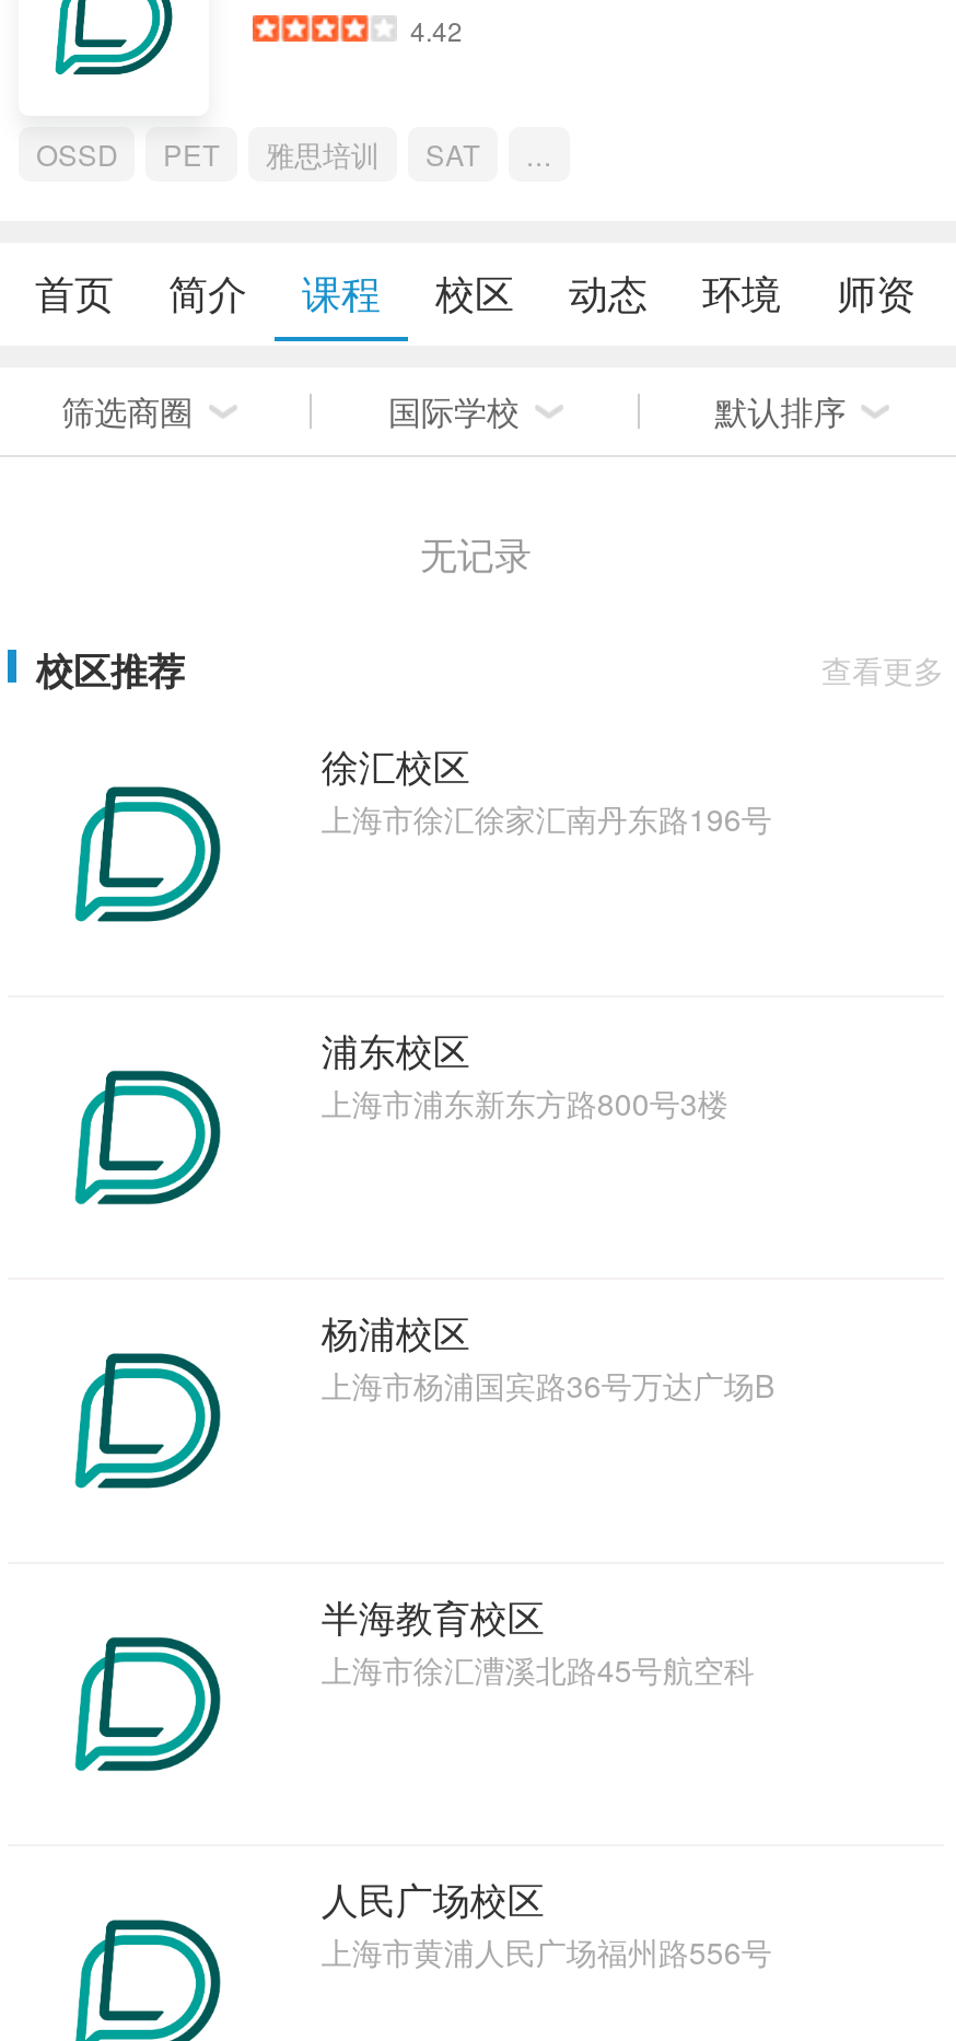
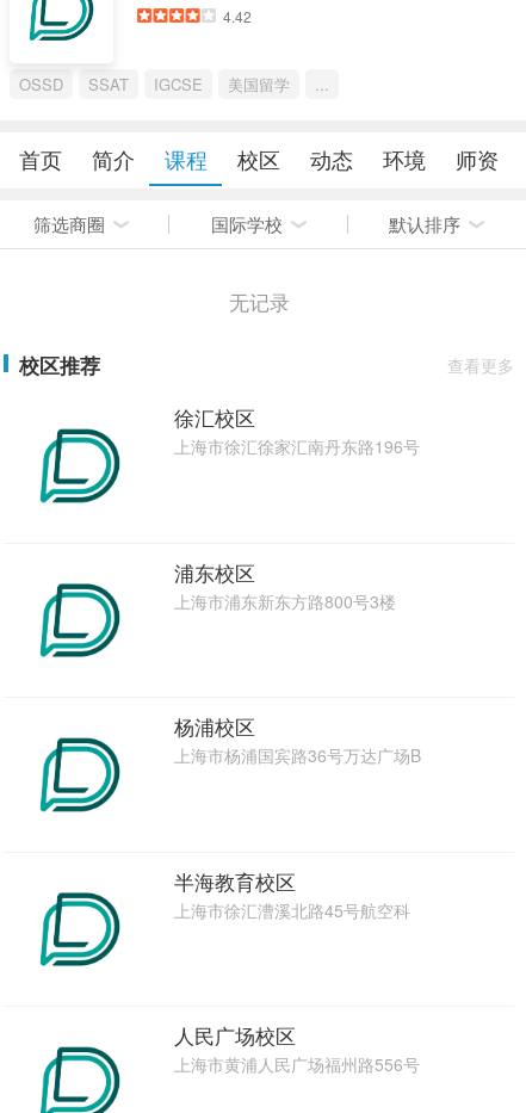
- PET
- 雅思培训
- SAT
+ SSAT
+ IGCSE
+ 美国留学
